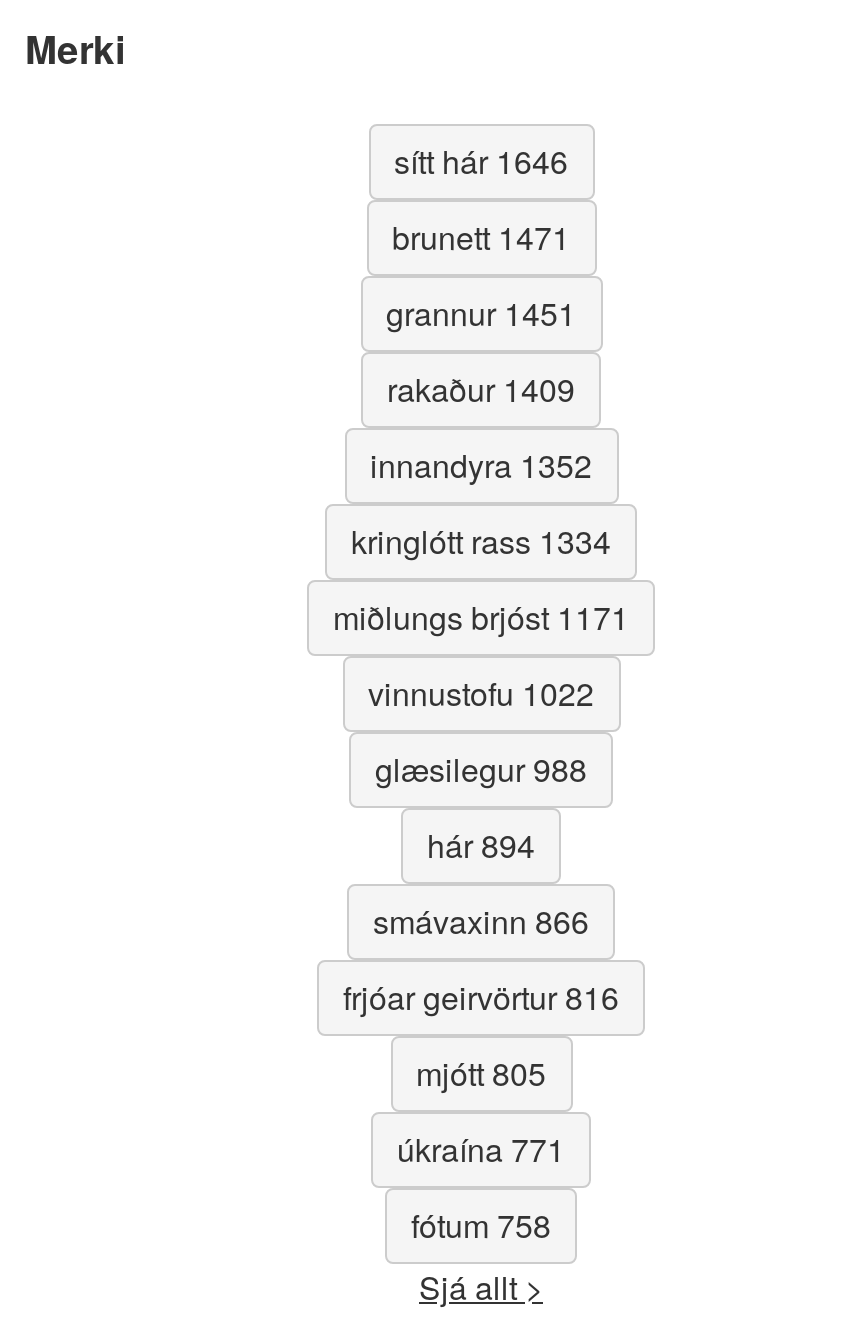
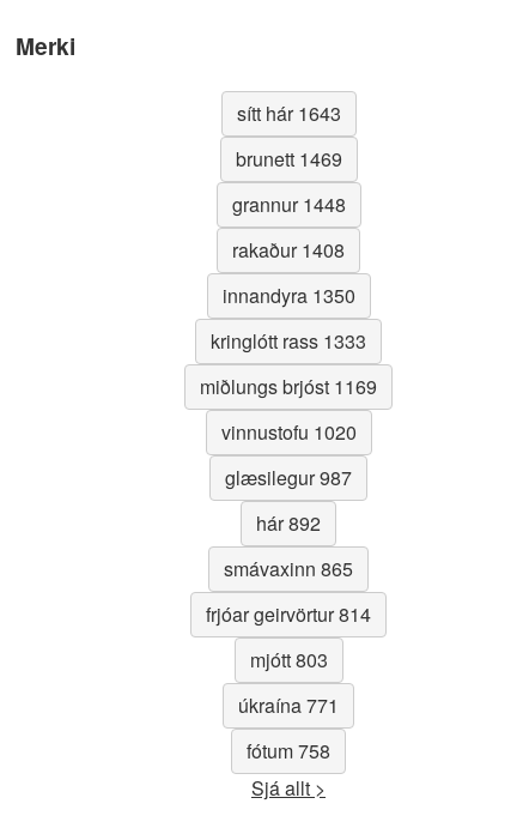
- sítt hár 1646
+ sítt hár 1643

- brunett 1471
+ brunett 1469

- grannur 1451
+ grannur 1448

- rakaður 1409
+ rakaður 1408

- innandyra 1352
+ innandyra 1350

- kringlótt rass 1334
+ kringlótt rass 1333

- miðlungs brjóst 1171
+ miðlungs brjóst 1169

- vinnustofu 1022
+ vinnustofu 1020

- glæsilegur 988
+ glæsilegur 987

- hár 894
+ hár 892

- smávaxinn 866
+ smávaxinn 865

- frjóar geirvörtur 816
+ frjóar geirvörtur 814

- mjótt 805
+ mjótt 803
